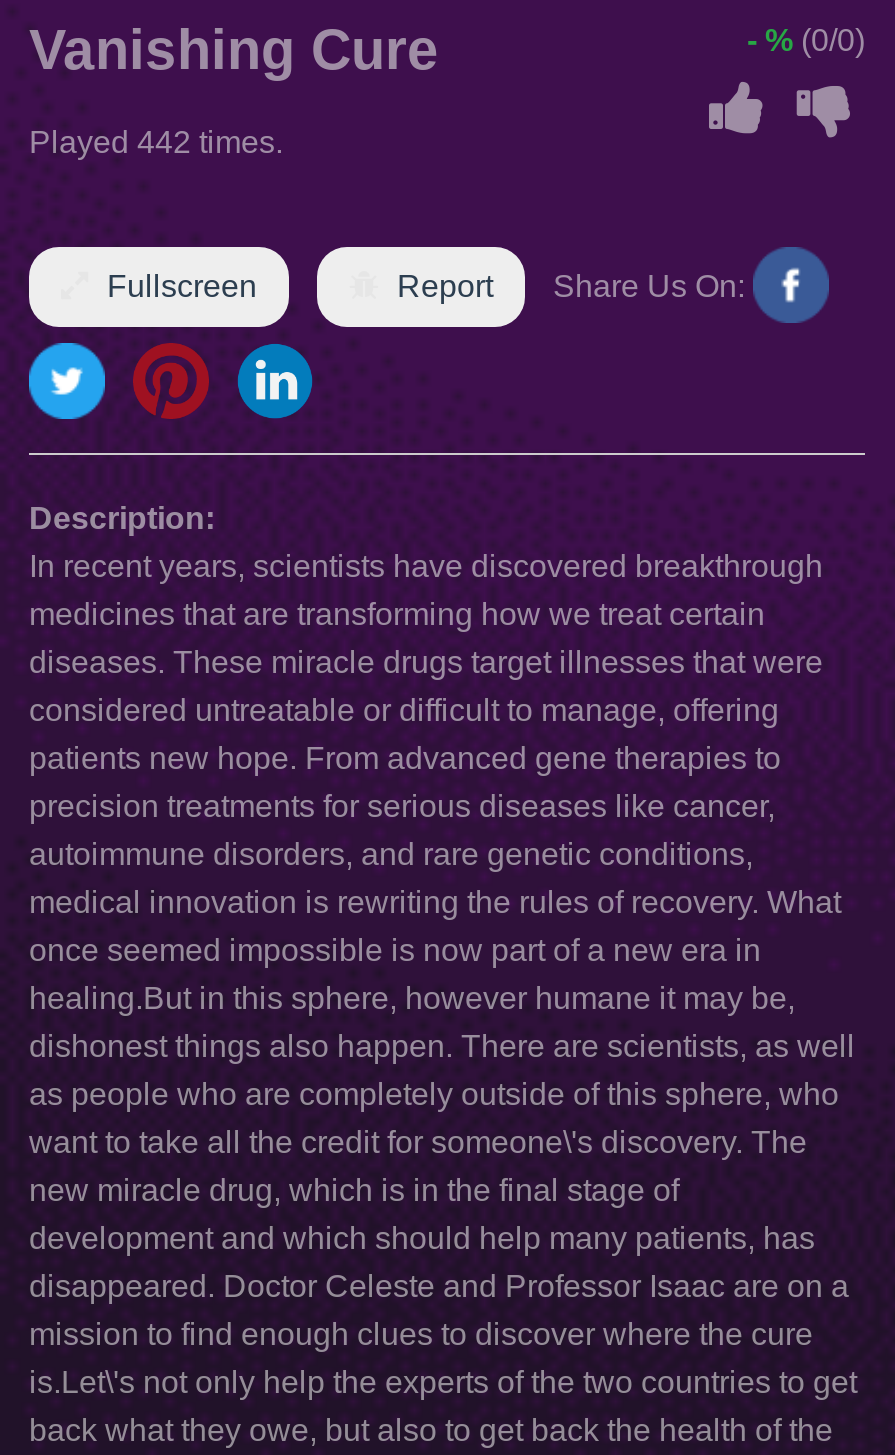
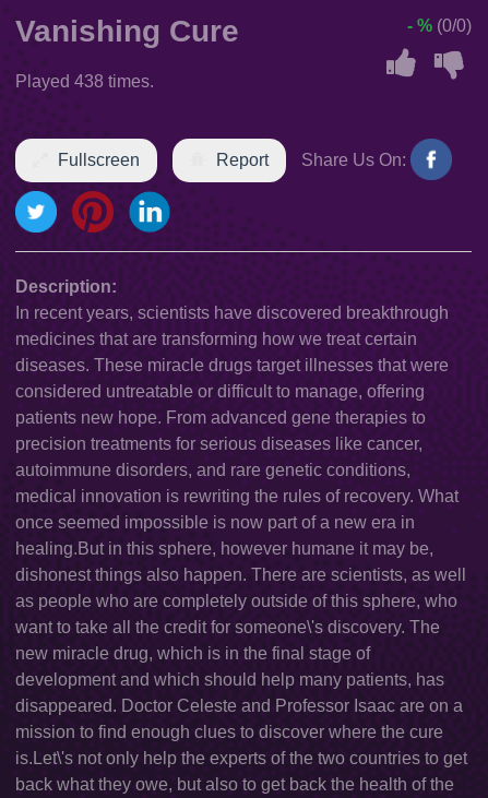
- Played 442 times.
+ Played 438 times.
